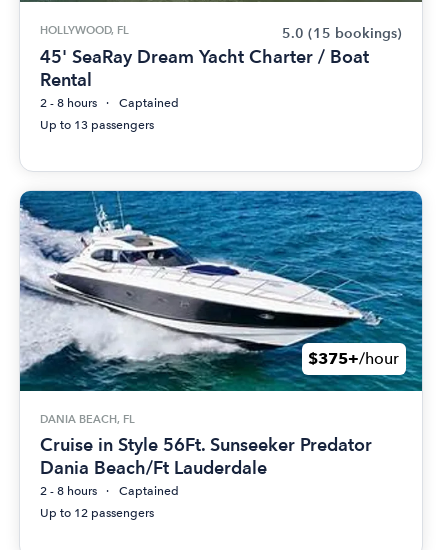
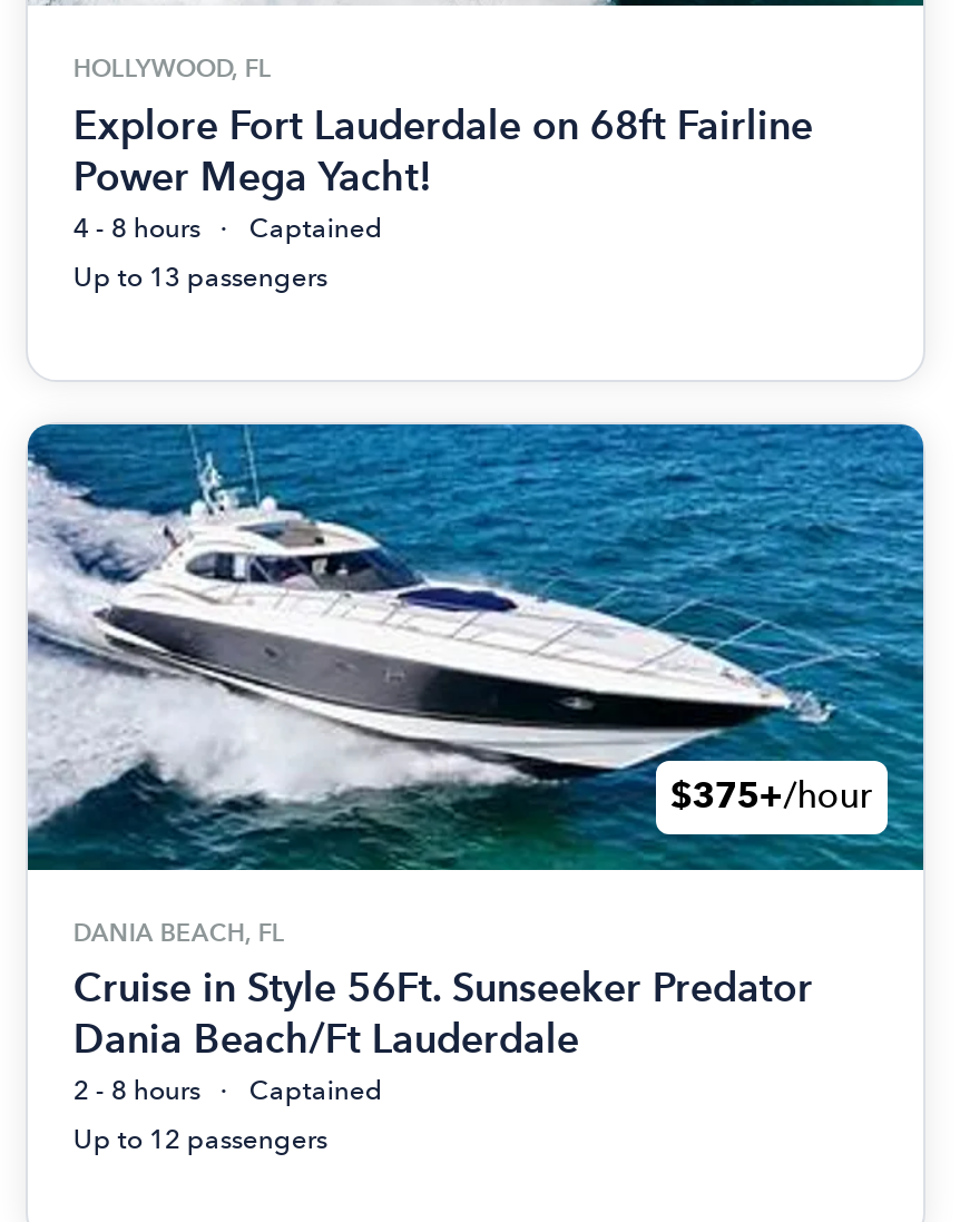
- 5.0 (15 bookings)
- 45' SeaRay Dream Yacht Charter / Boat
- Rental
- 2 - 8 hours
+ Explore Fort Lauderdale on 68ft Fairline
+ Power Mega Yacht!
+ 4 - 8 hours
